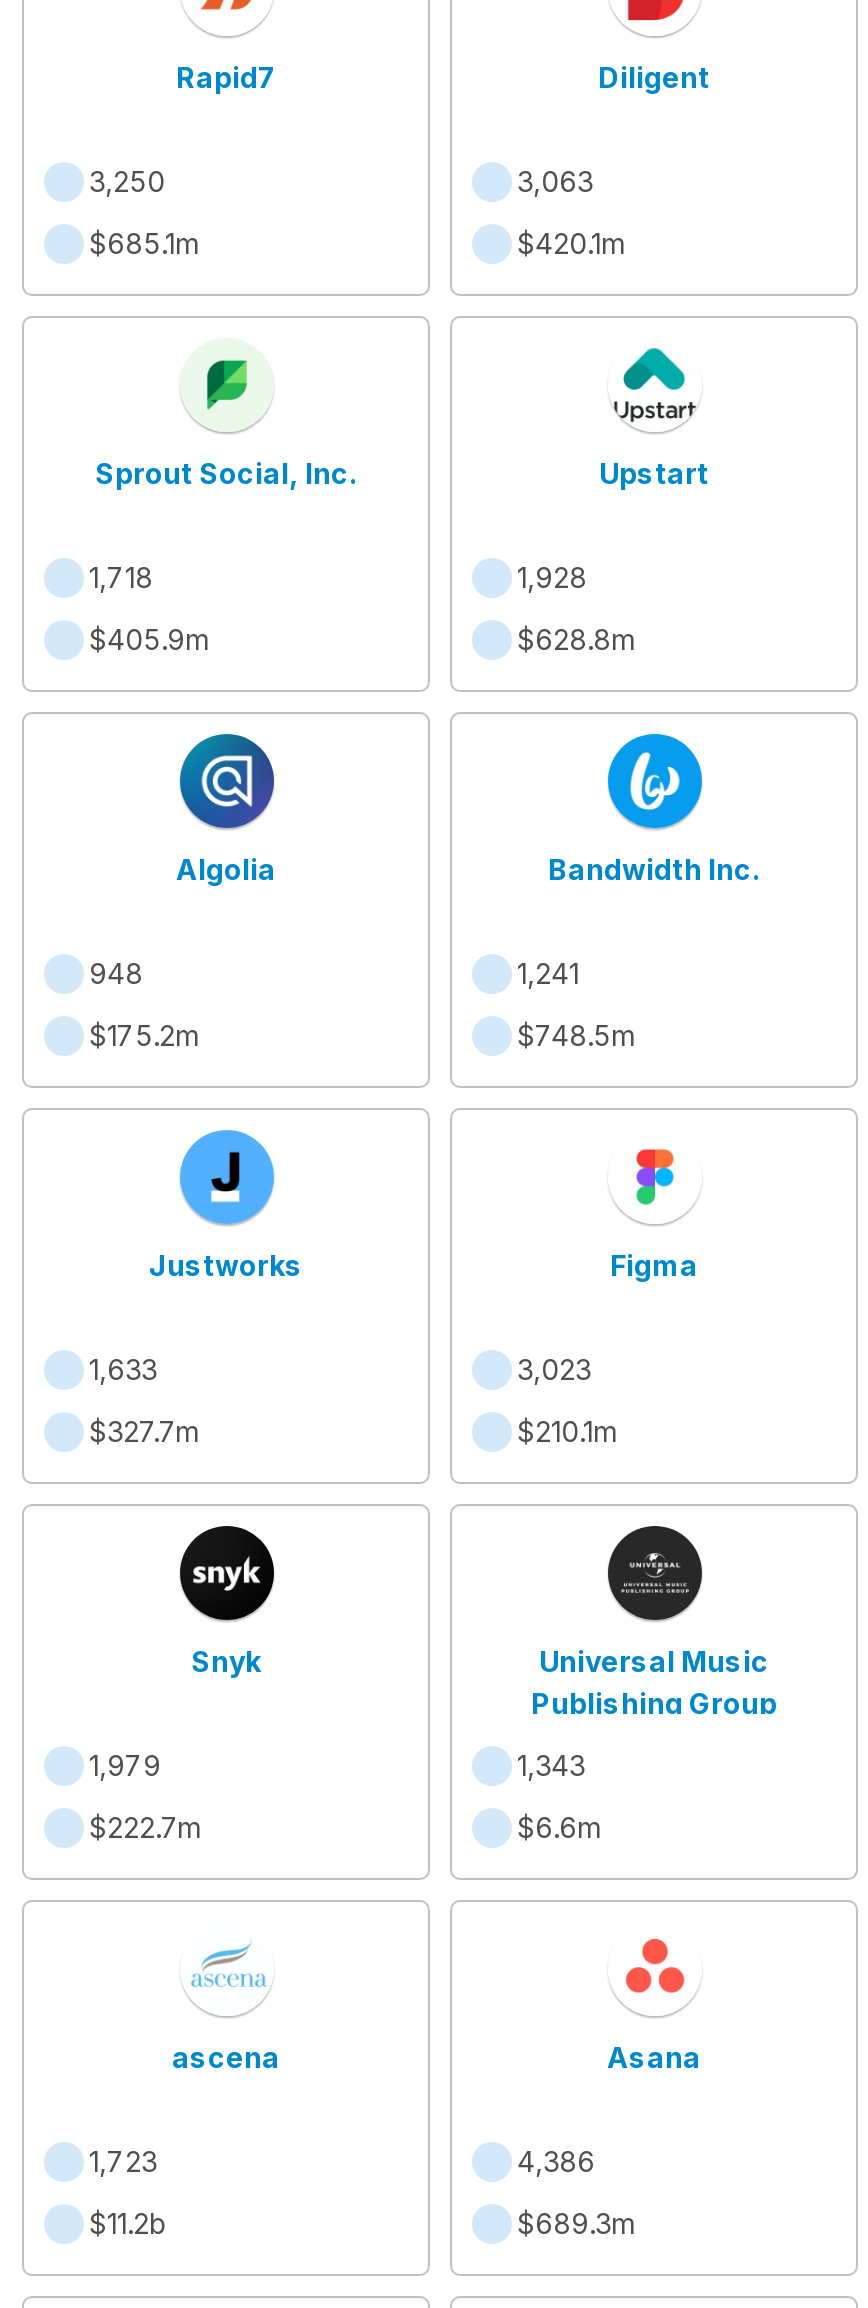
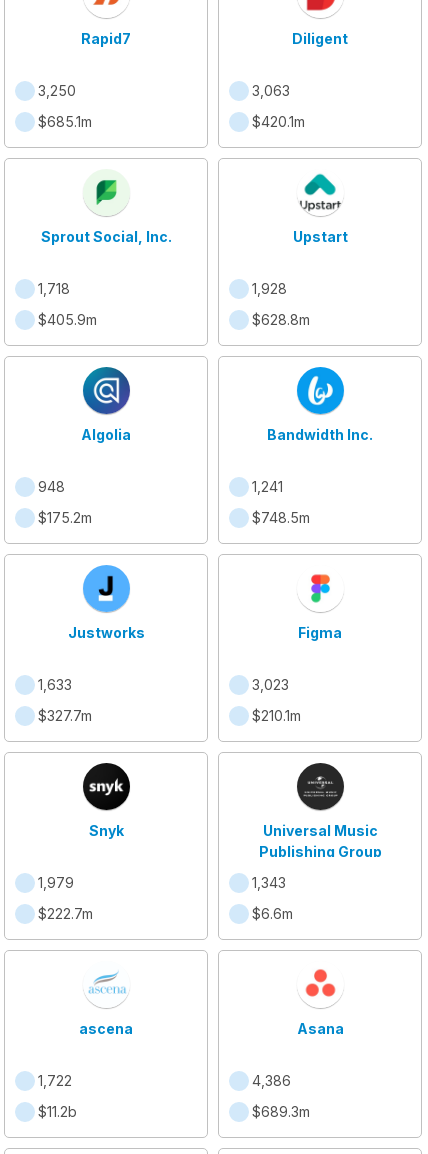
- 1,723
+ 1,722
